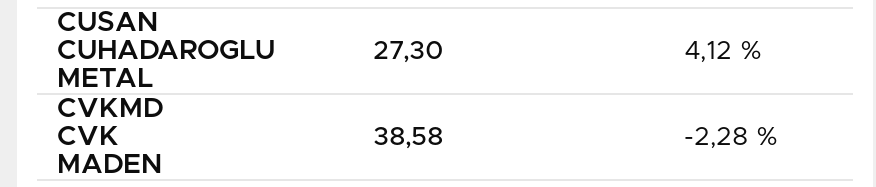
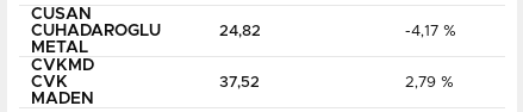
- 27,30
+ 24,82

- 4,12 %
+ -4,17 %

- 38,58
+ 37,52

- -2,28 %
+ 2,79 %
